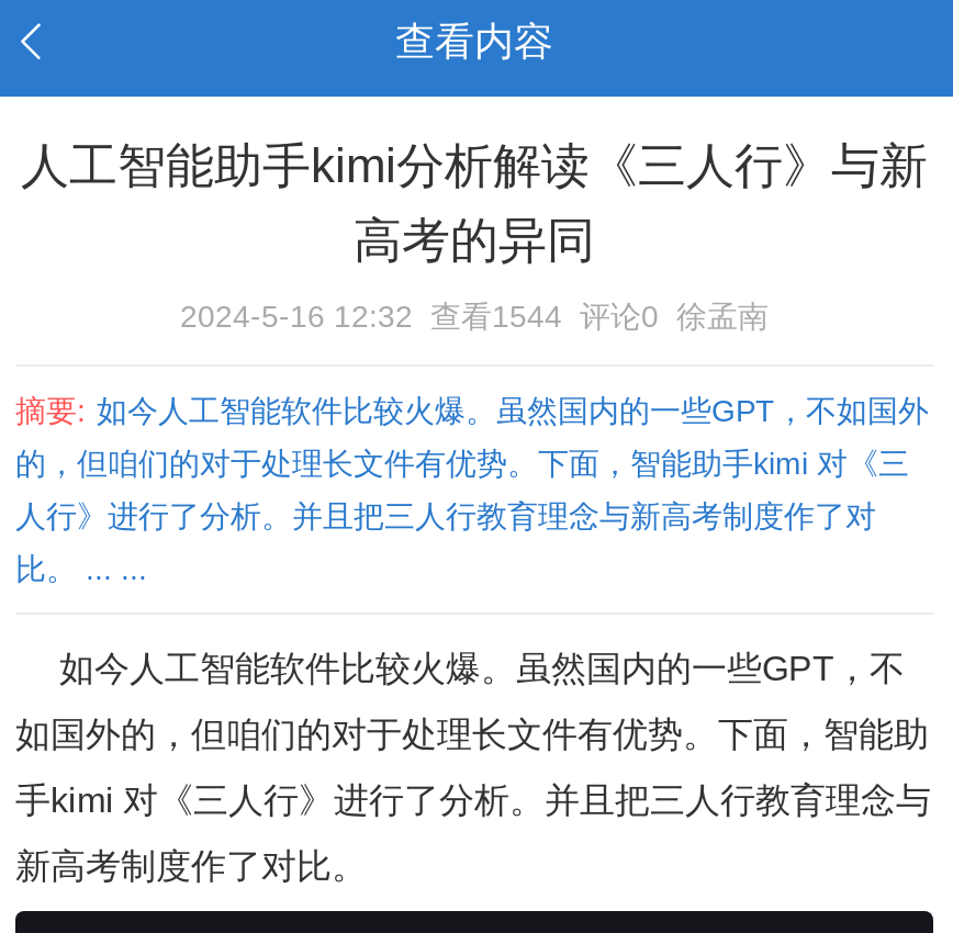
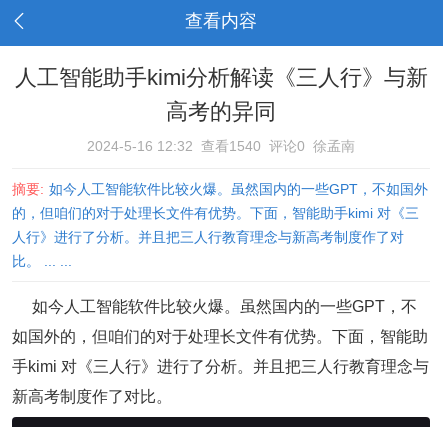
- 2024-5-16 12:32 查看1544 评论0 徐孟南
+ 2024-5-16 12:32 查看1540 评论0 徐孟南
